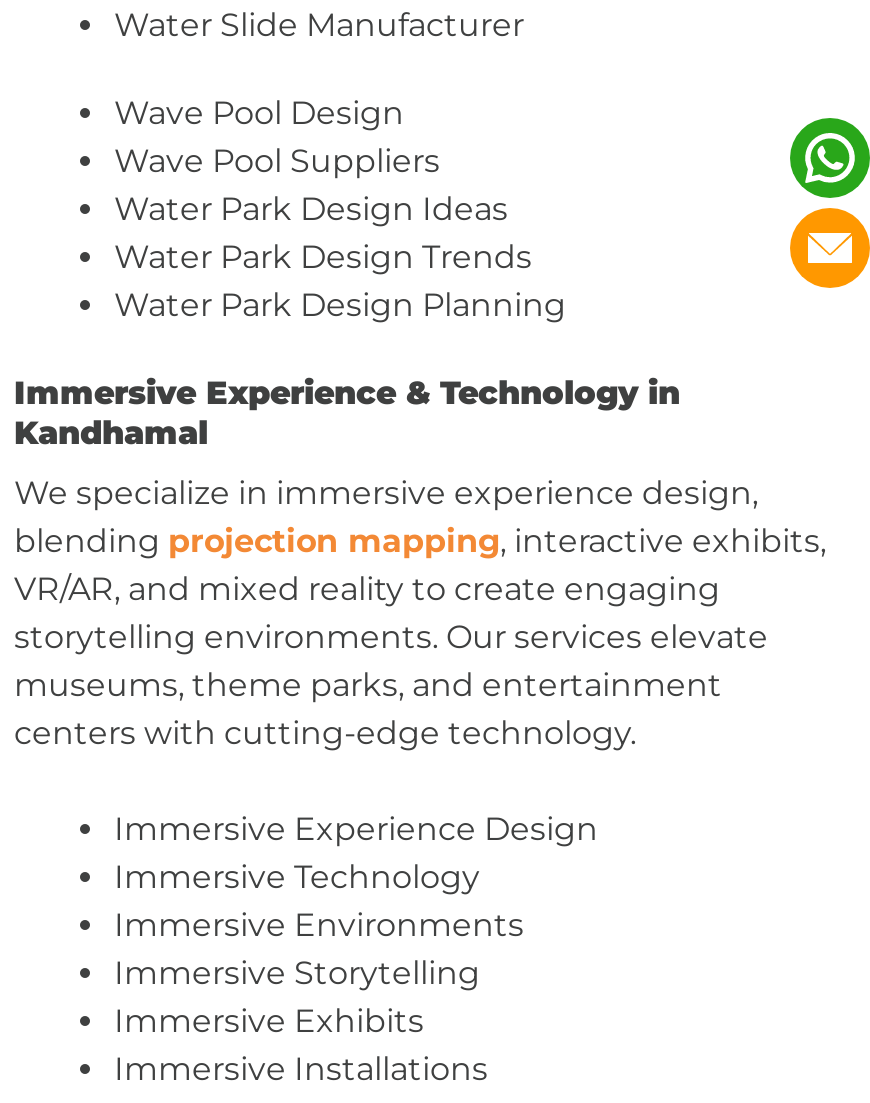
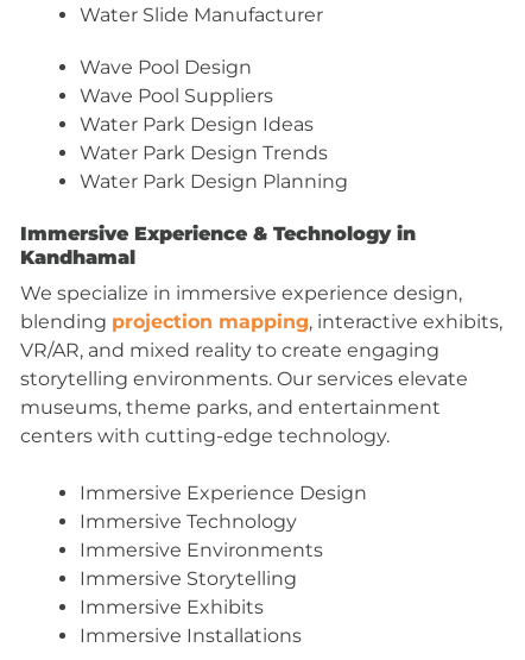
- [image]
